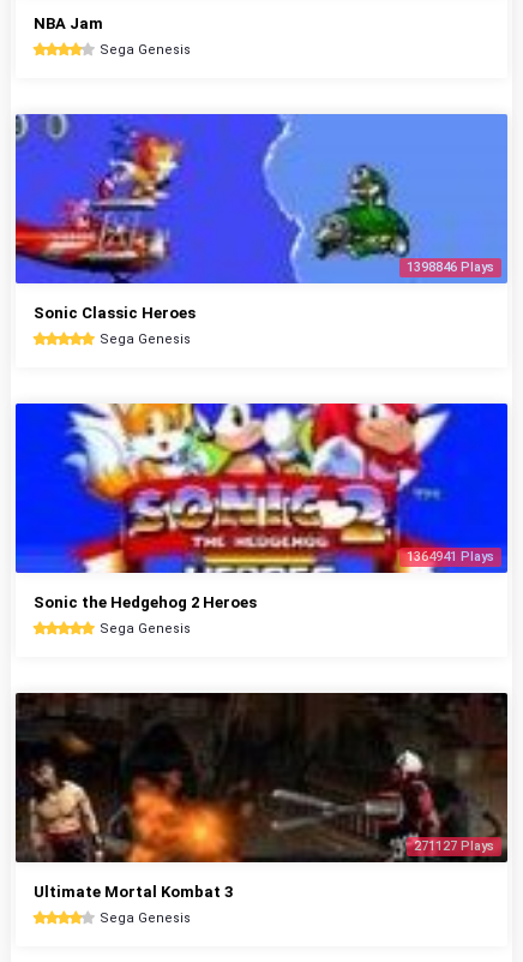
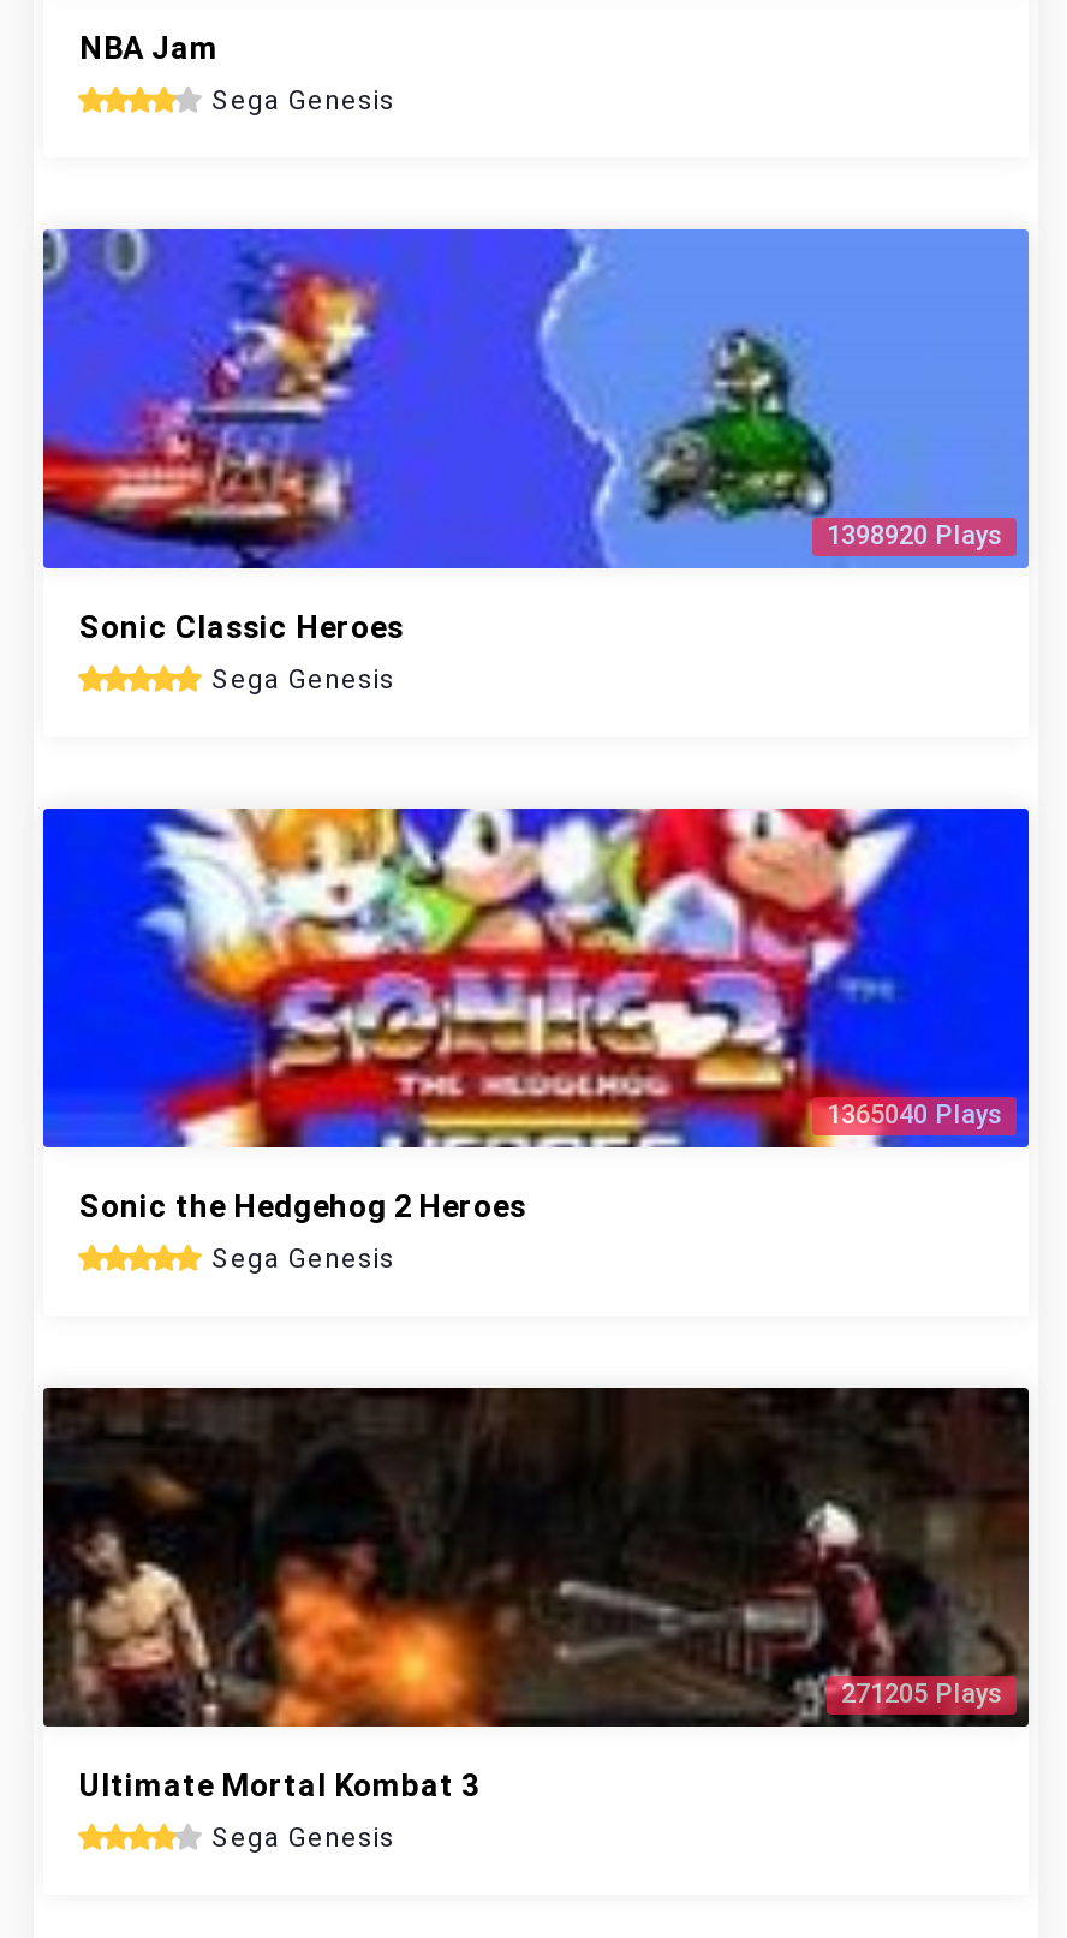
- 1398846 Plays
+ 1398920 Plays

- 1364941 Plays
+ 1365040 Plays

- 271127 Plays
+ 271205 Plays
